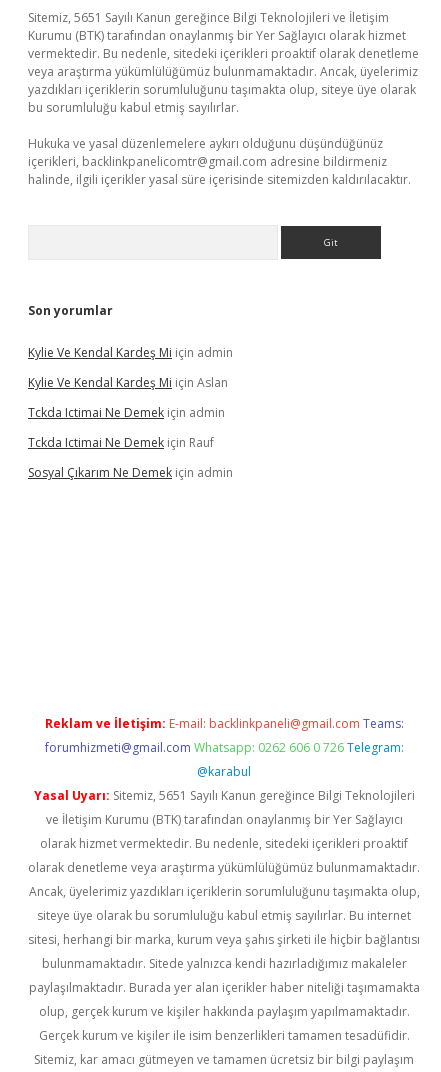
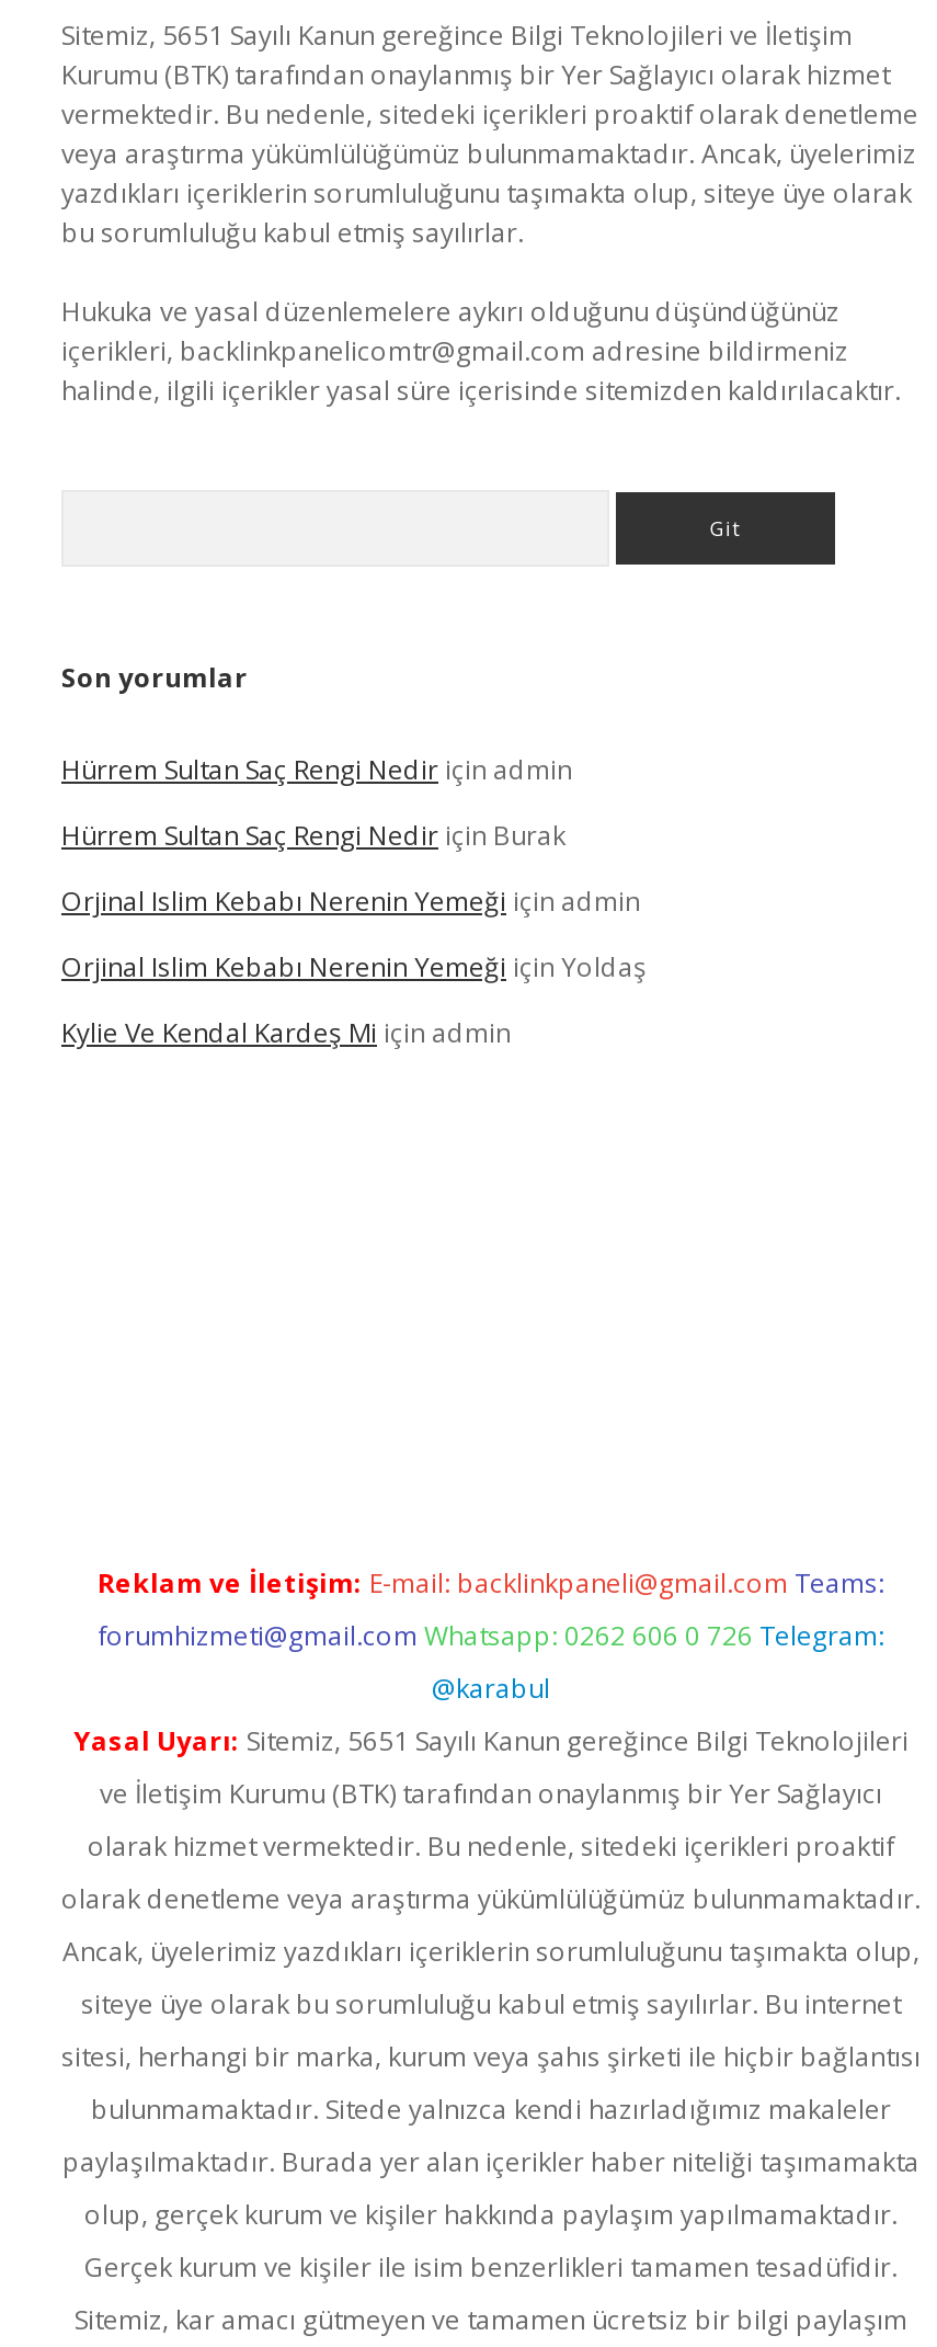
+ Hürrem Sultan Saç Rengi Nedir için admin
+ Hürrem Sultan Saç Rengi Nedir için Burak
+ Orjinal Islim Kebabı Nerenin Yemeği için admin
+ Orjinal Islim Kebabı Nerenin Yemeği için Yoldaş

moved down: Kylie Ve Kendal Kardeş Mi için admin

- Kylie Ve Kendal Kardeş Mi için Aslan
- Tckda Ictimai Ne Demek için admin
- Tckda Ictimai Ne Demek için Rauf
- Sosyal Çıkarım Ne Demek için admin
